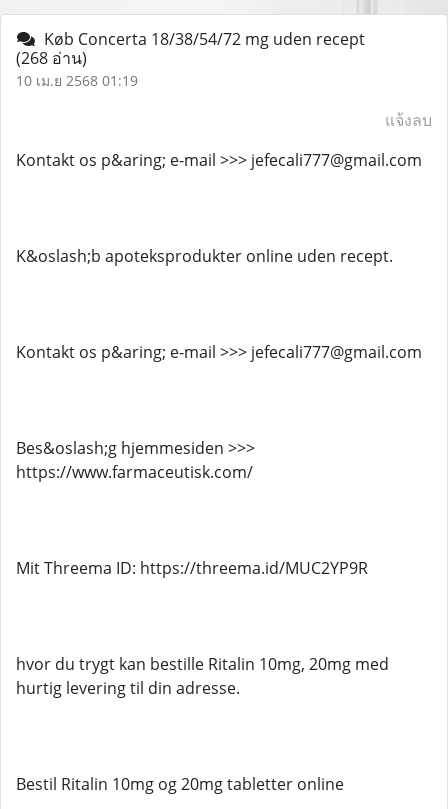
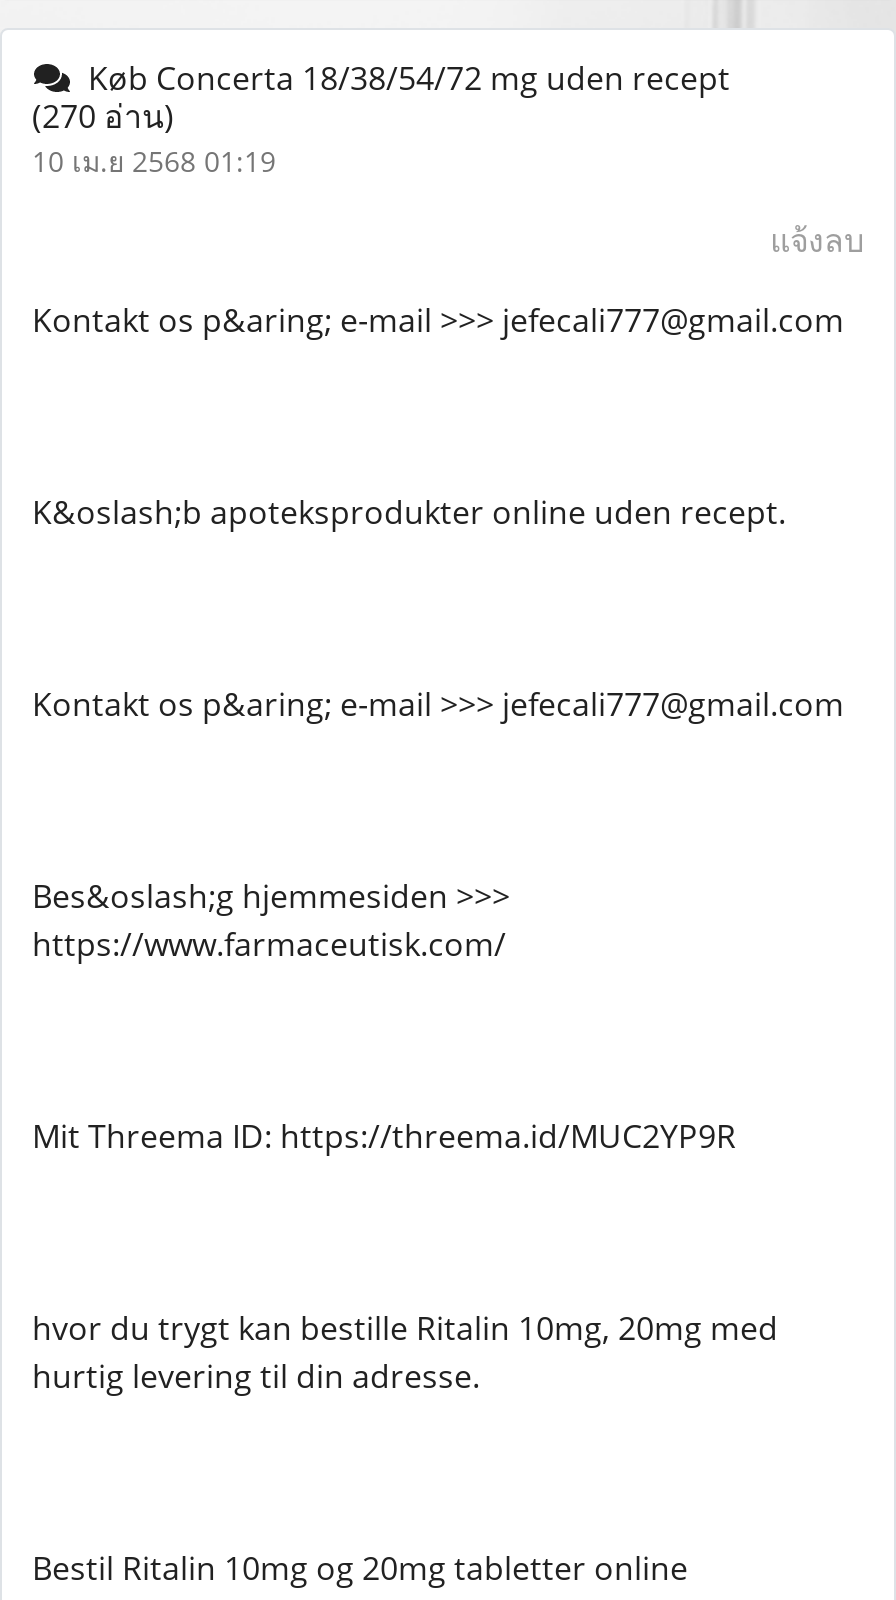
- (268 อ่าน)
+ (270 อ่าน)
